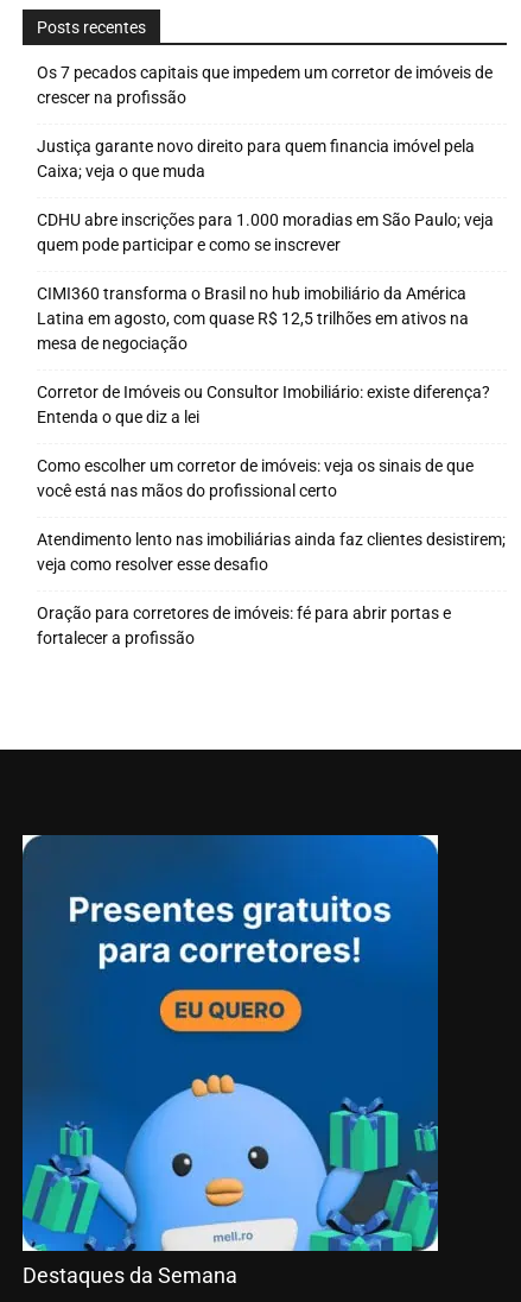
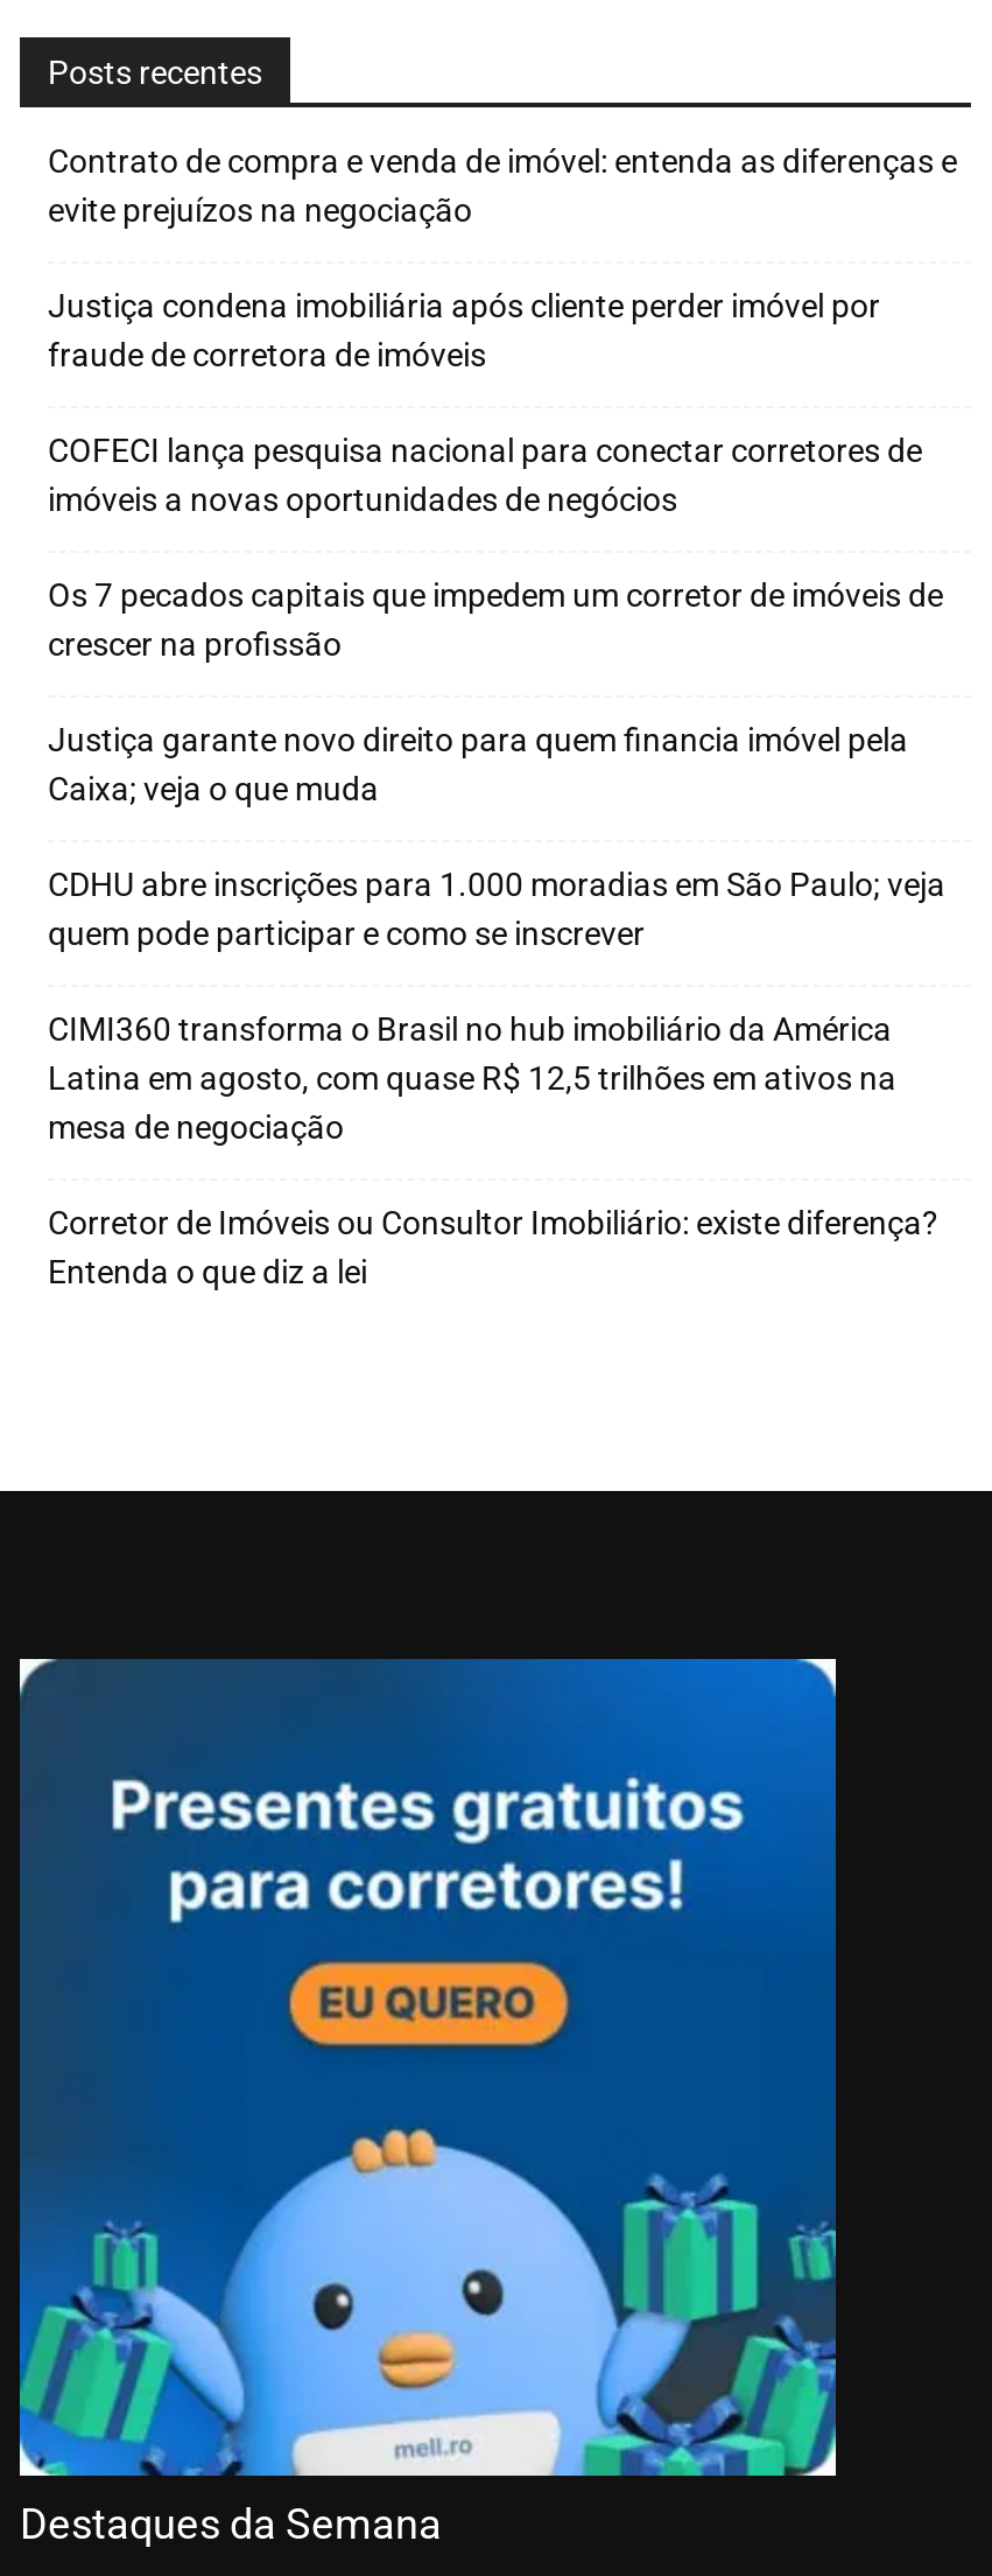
+ Contrato de compra e venda de imóvel: entenda as diferenças e
+ evite prejuízos na negociação
+ Justiça condena imobiliária após cliente perder imóvel por
+ fraude de corretora de imóveis
+ COFECI lança pesquisa nacional para conectar corretores de
+ imóveis a novas oportunidades de negócios

moved down: Os 7 pecados capitais que impedem um corretor de imóveis de | crescer na profissão | Justiça garante novo direito para quem financia imóvel pela | ... | Corretor de Imóveis ou Consultor Imobiliário: existe diferença? | Entenda o que diz a lei

- Como escolher um corretor de imóveis: veja os sinais de que
- você está nas mãos do profissional certo
- Atendimento lento nas imobiliárias ainda faz clientes desistirem;
- veja como resolver esse desafio
- Oração para corretores de imóveis: fé para abrir portas e
- fortalecer a profissão
